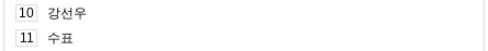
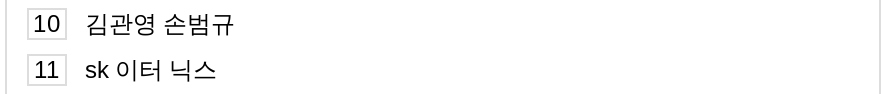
- 강선우
+ 김관영 손범규

- 수표
+ sk 이터 닉스
